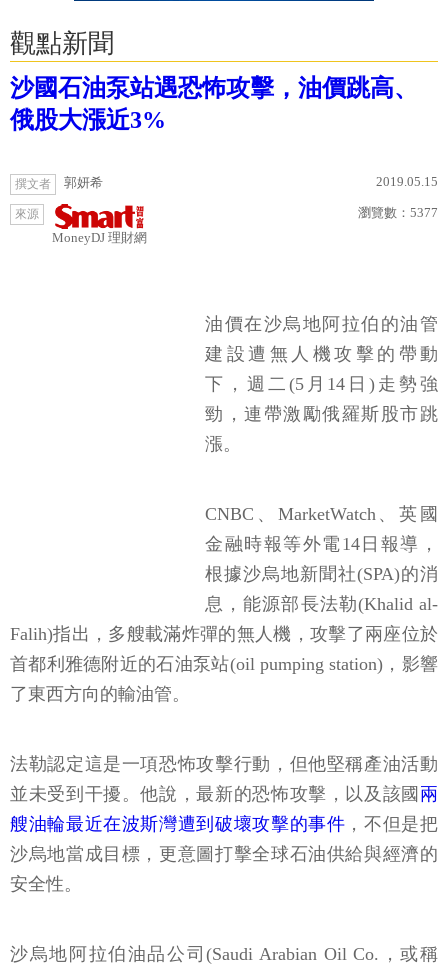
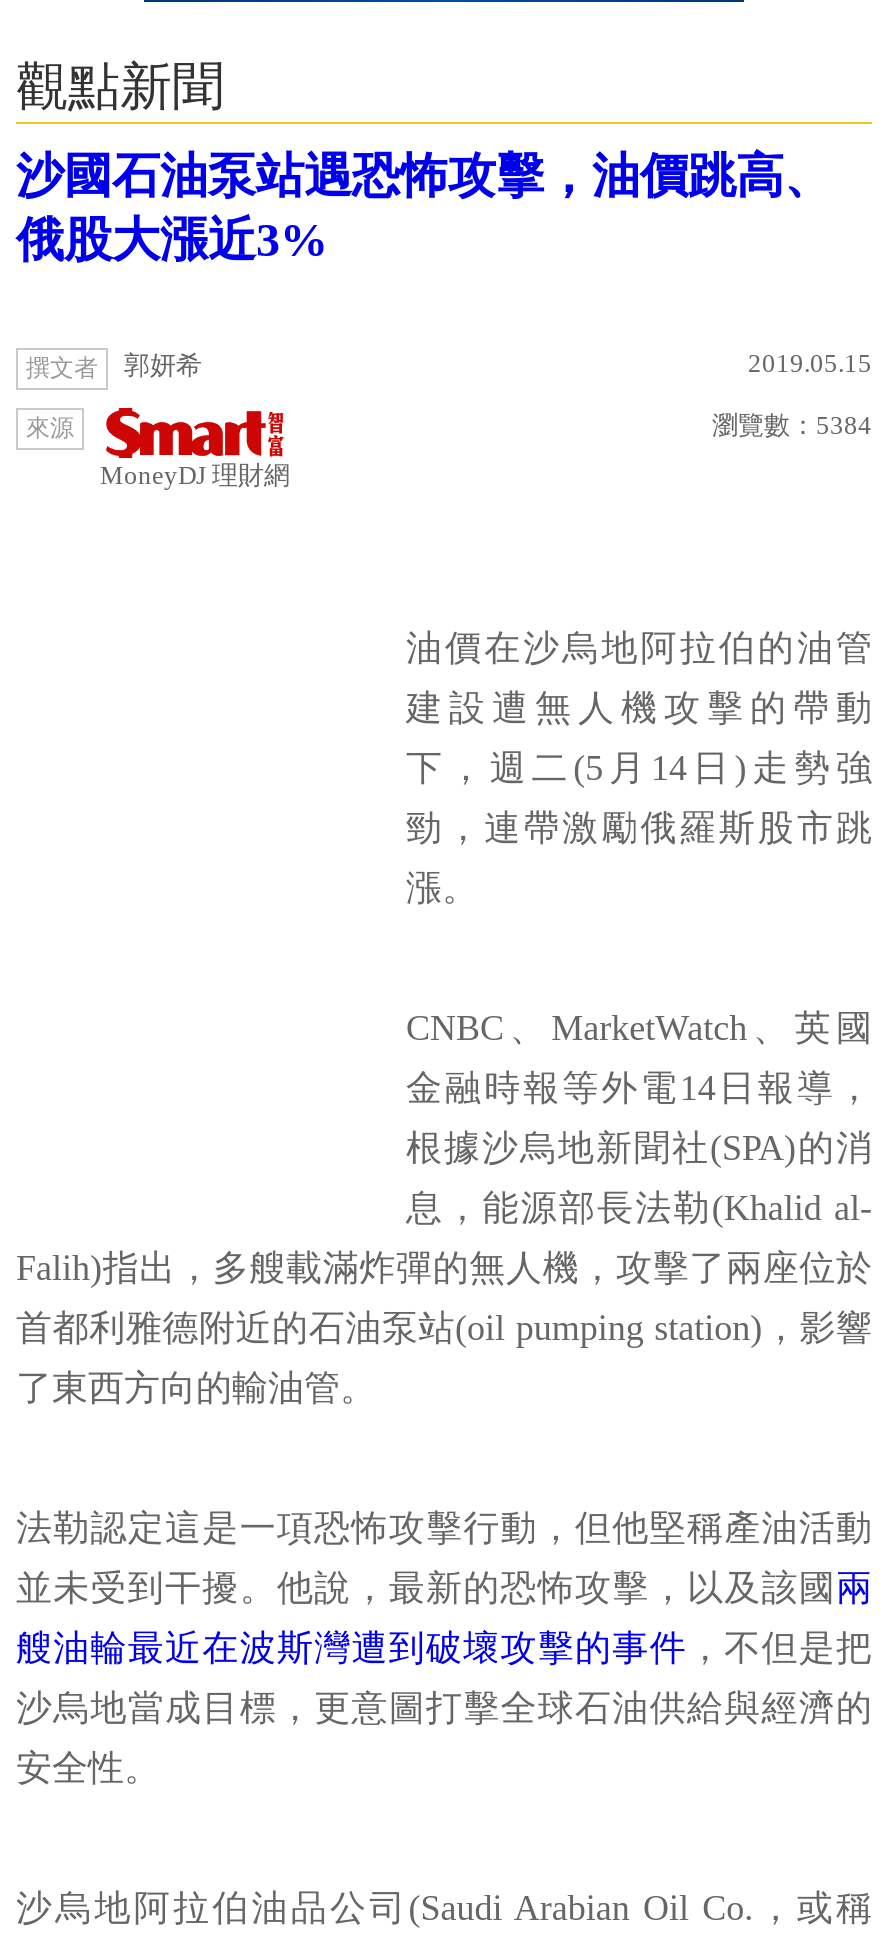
- 瀏覽數：5377
+ 瀏覽數：5384
